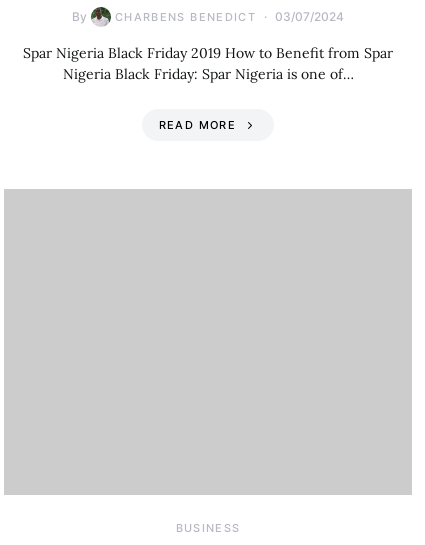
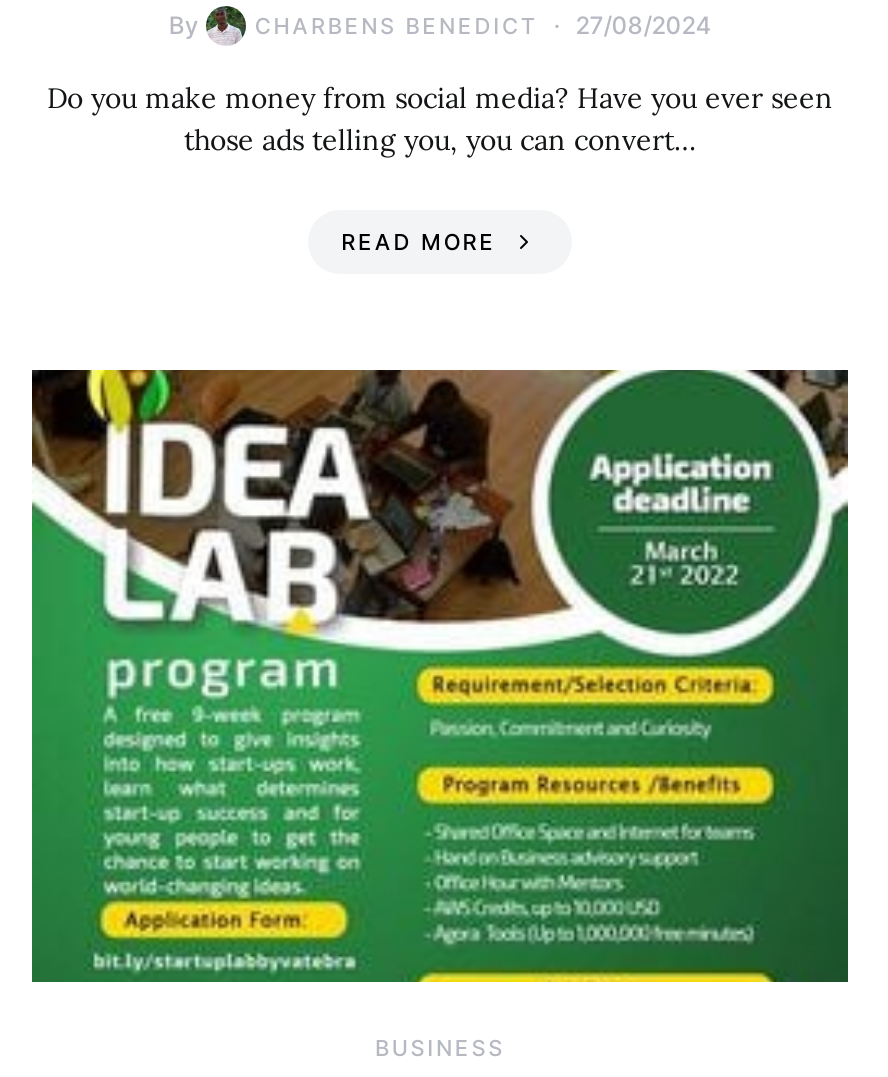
- CHARBENS BENEDICT 03/07/2024
+ CHARBENS BENEDICT 27/08/2024

- Spar Nigeria Black Friday 2019 How to Benefit from Spar
- Nigeria Black Friday: Spar Nigeria is one of…
+ Do you make money from social media? Have you ever seen
+ those ads telling you, you can convert…

+ [image]
